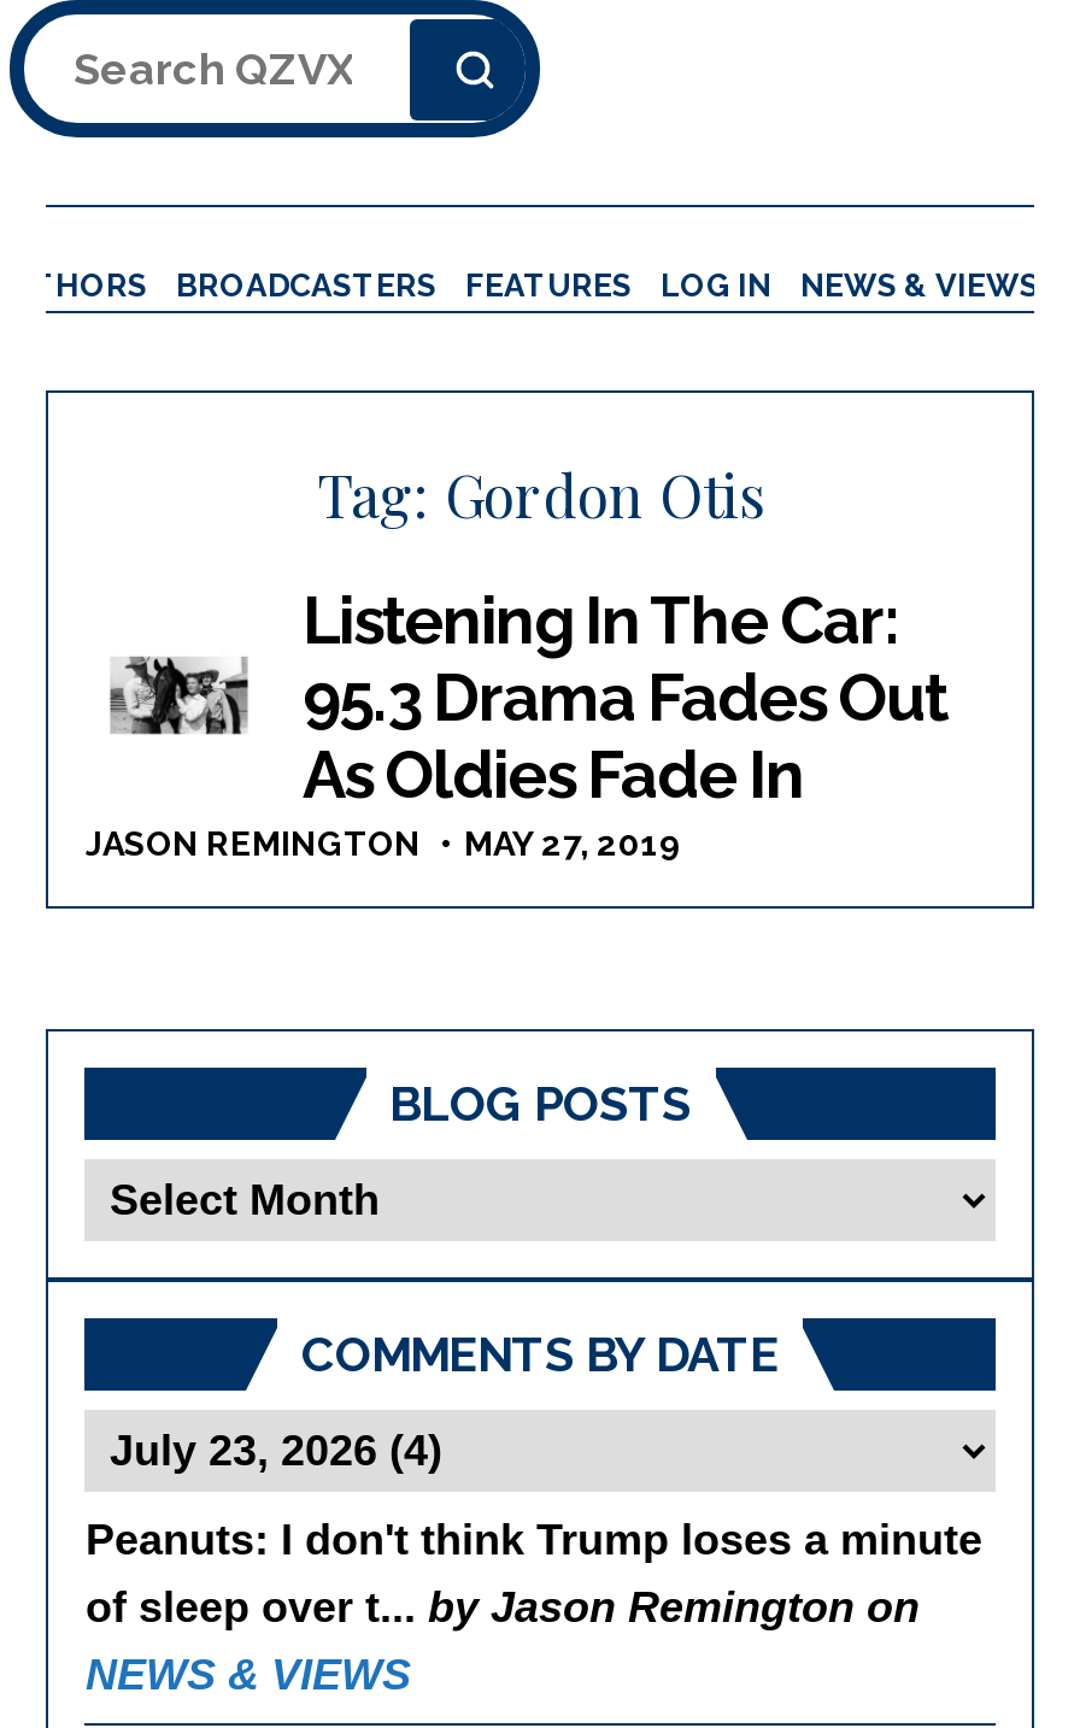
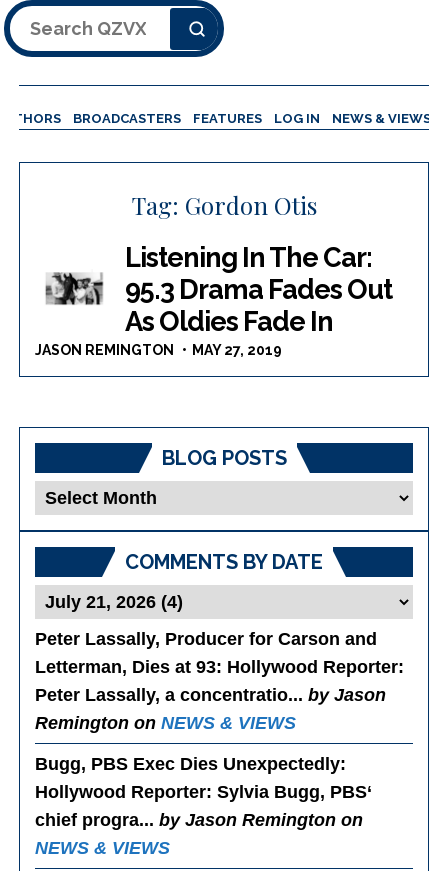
- Peanuts: I don't think Trump loses a minute
- of sleep over t... by Jason Remington on
+ Peter Lassally, Producer for Carson and
+ Letterman, Dies at 93: Hollywood Reporter:
+ Peter Lassally, a concentratio... by Jason
+ Remington on NEWS & VIEWS
+ Bugg, PBS Exec Dies Unexpectedly:
+ Hollywood Reporter: Sylvia Bugg, PBS‘
+ chief progra... by Jason Remington on
